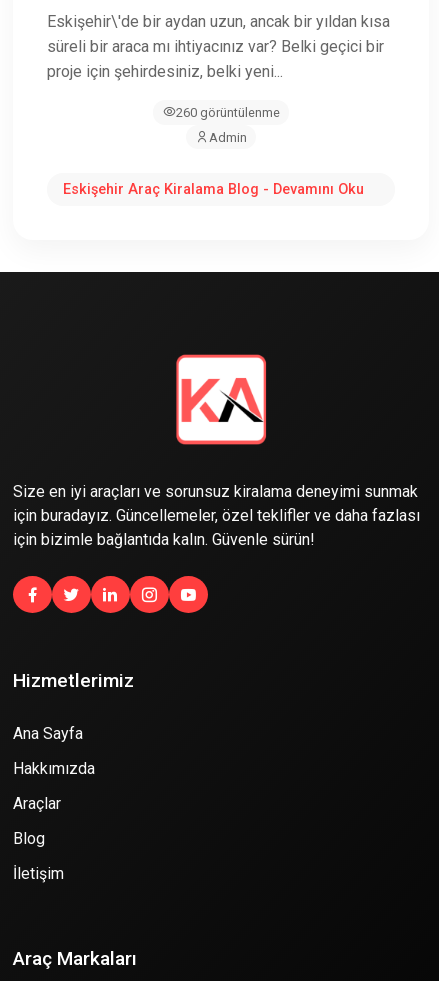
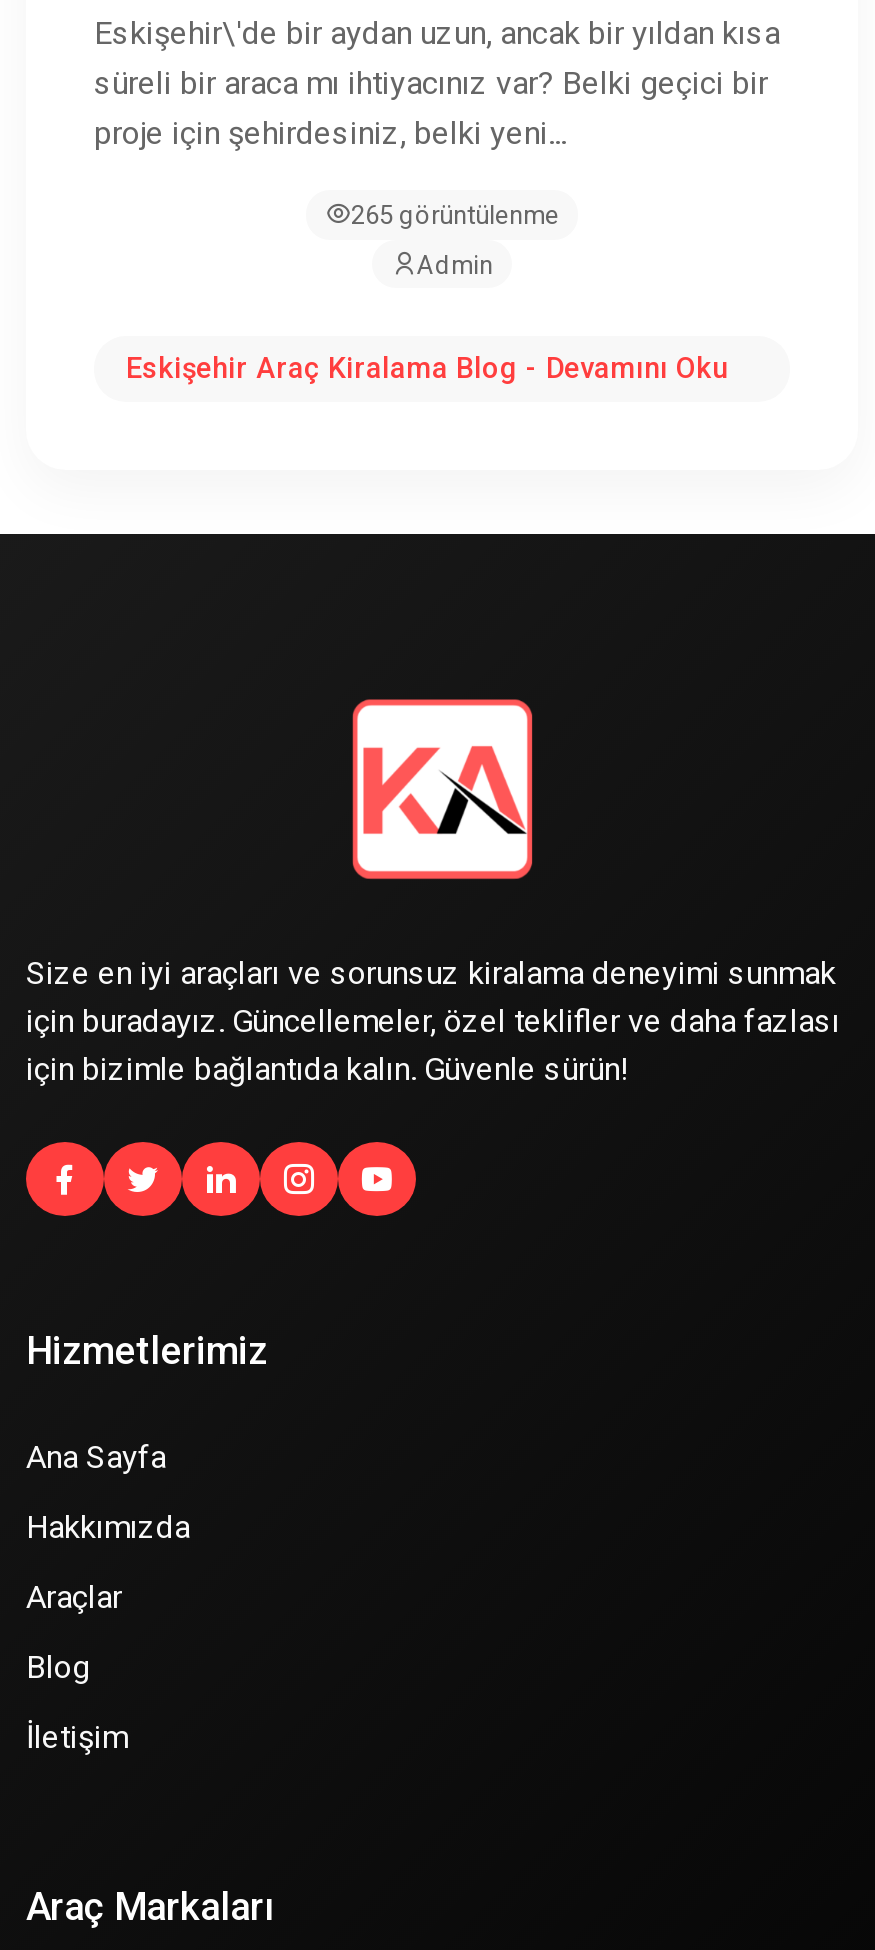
- 260 görüntülenme
+ 265 görüntülenme
